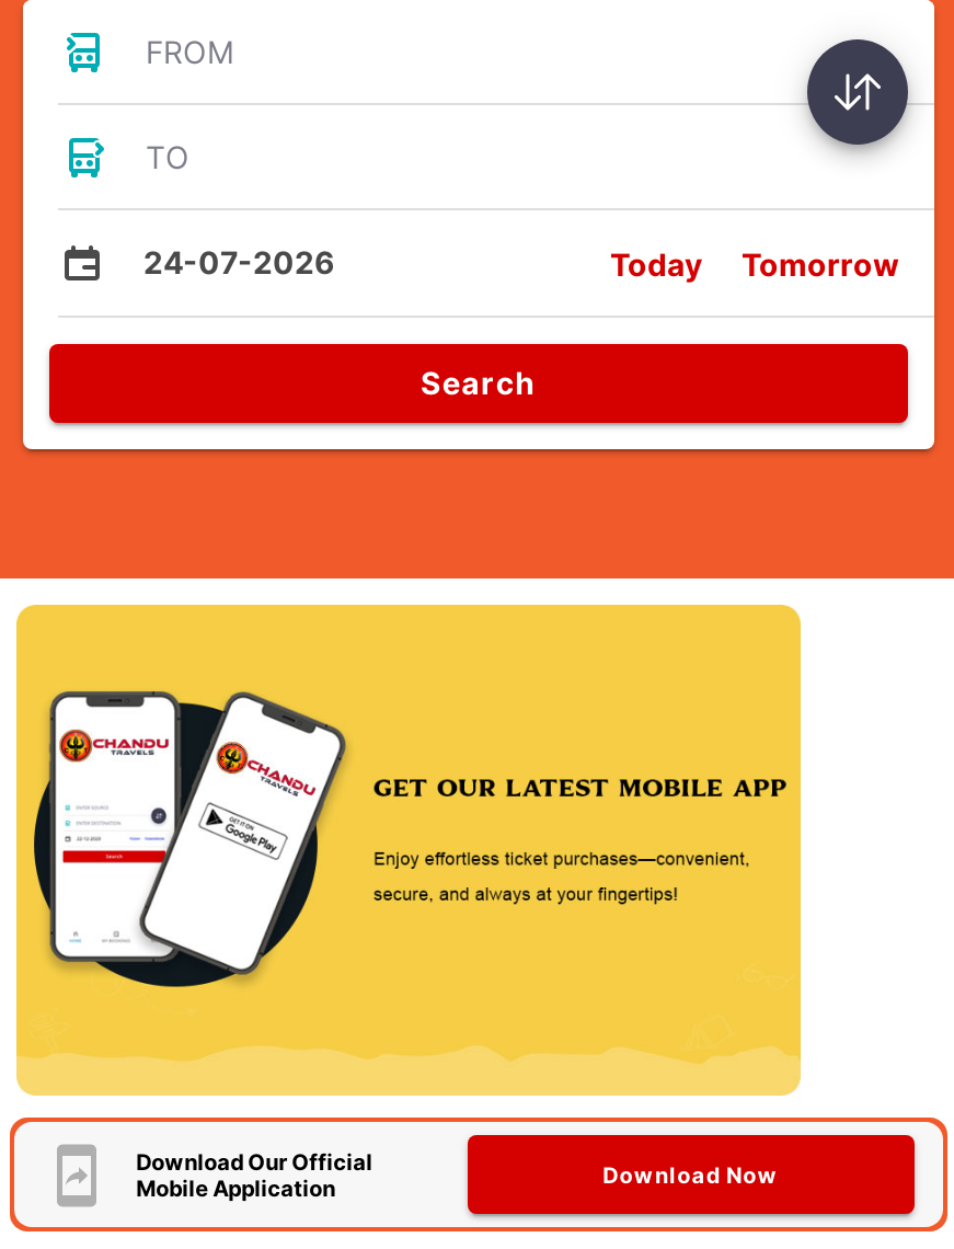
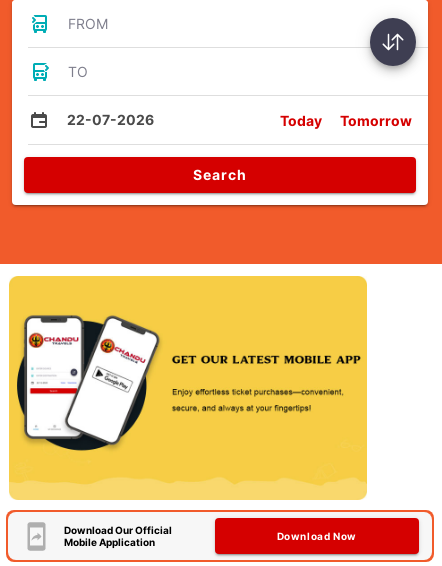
- 24-07-2026
+ 22-07-2026
